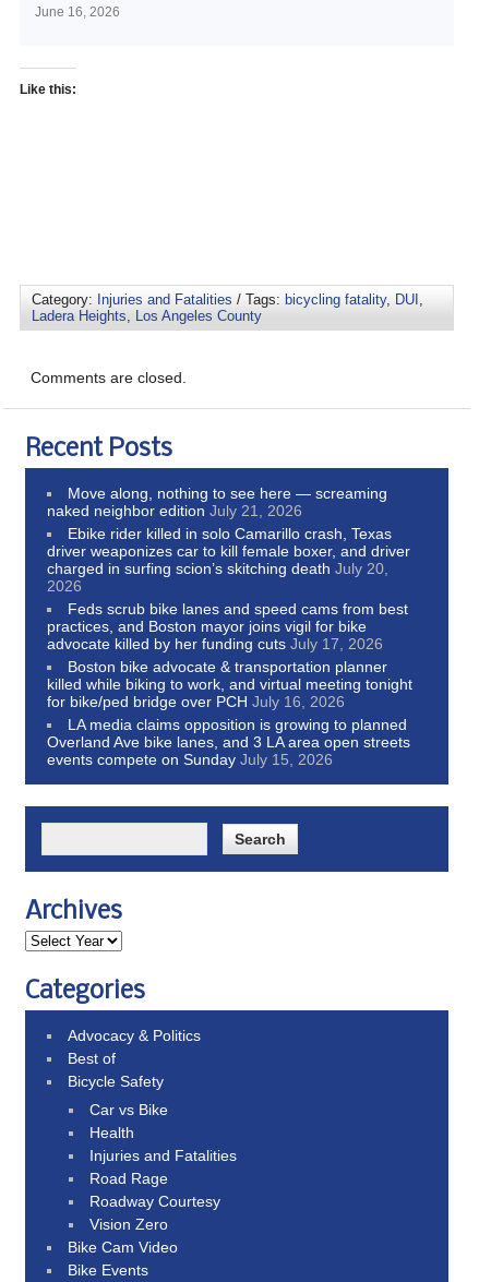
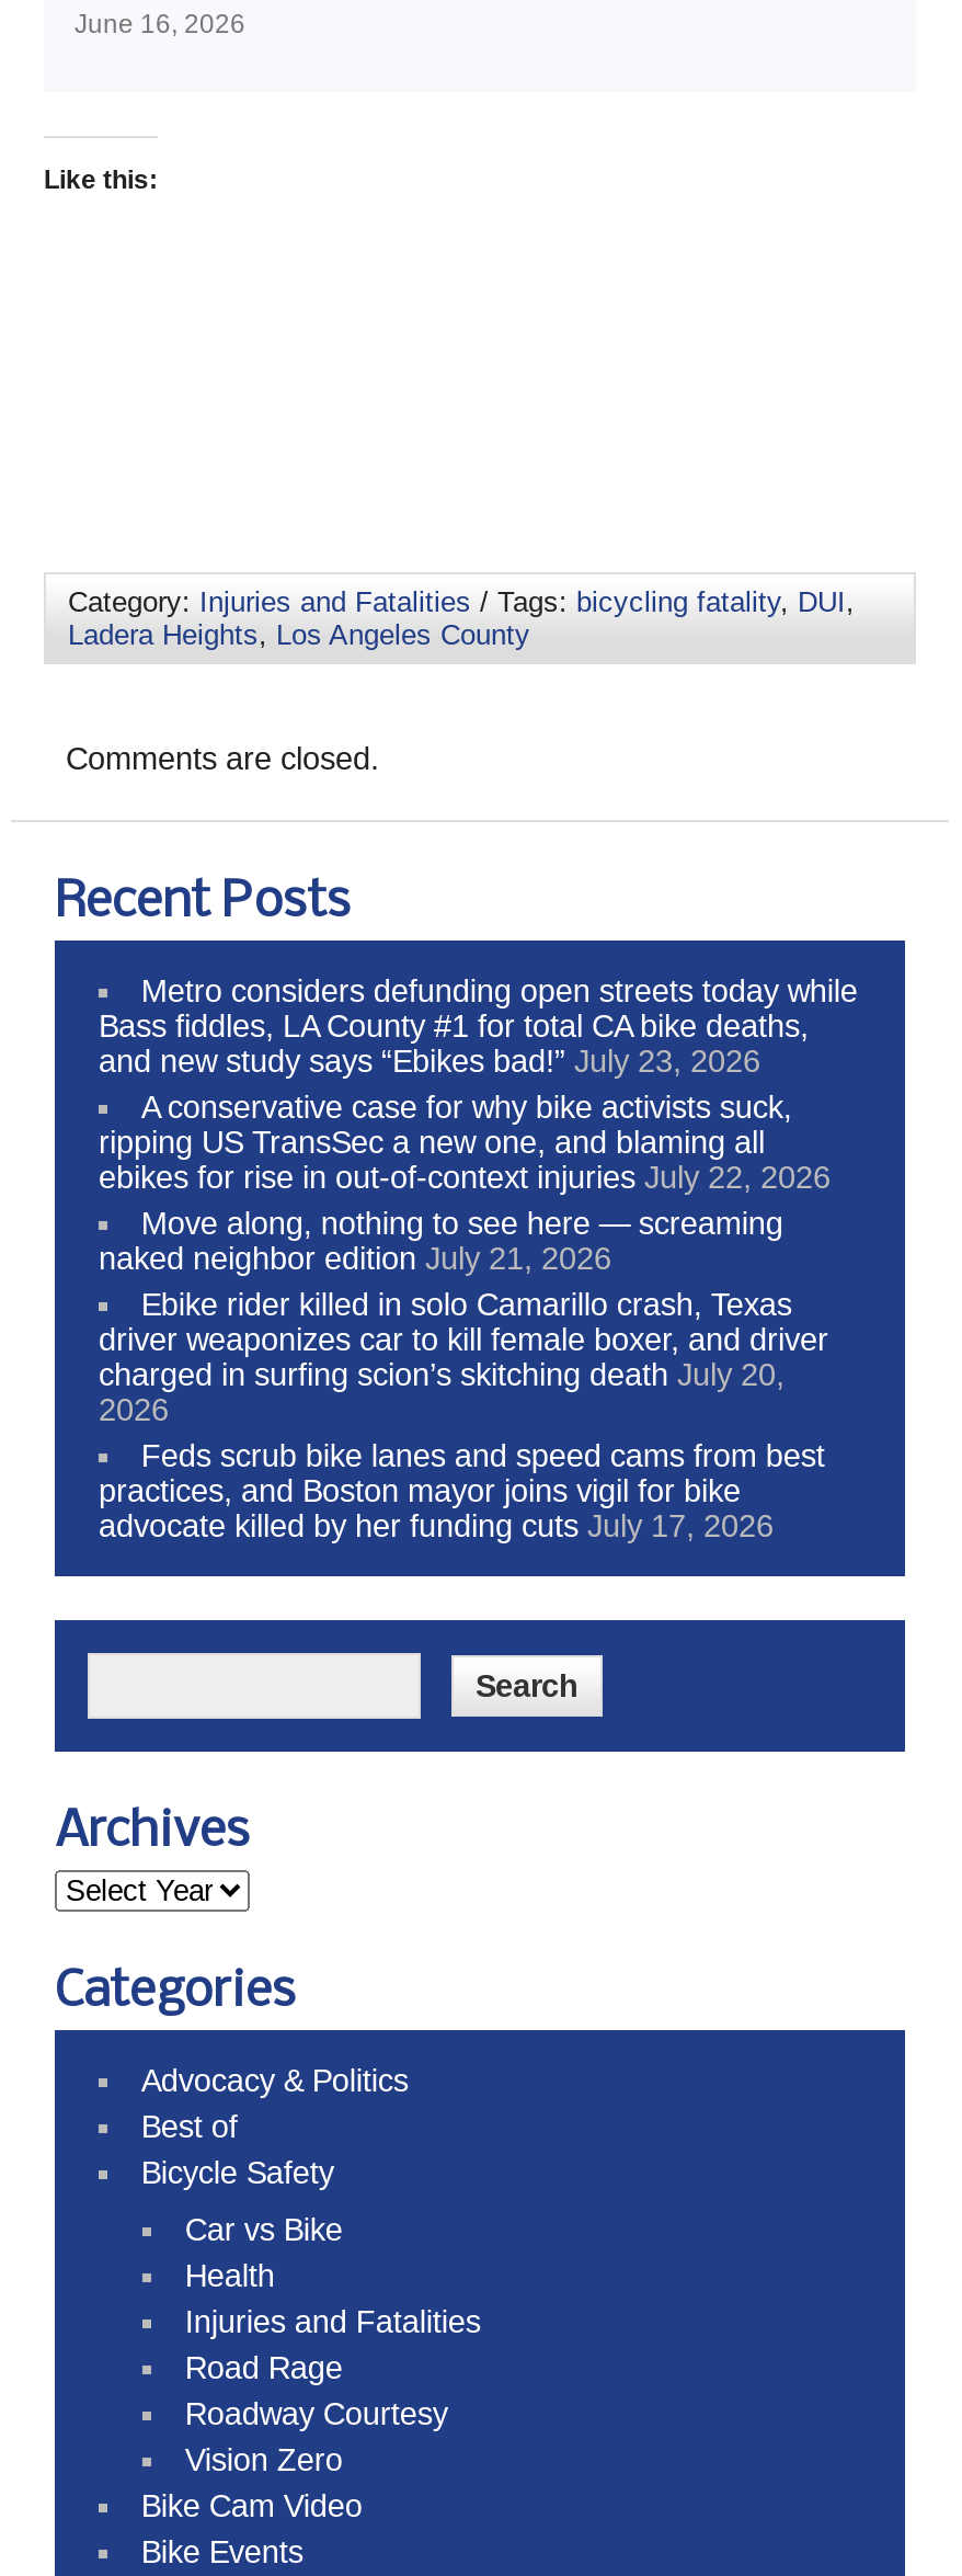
+ Metro considers defunding open streets today while
+ Bass fiddles, LA County #1 for total CA bike deaths,
+ and new study says “Ebikes bad!” July 23, 2026
+ A conservative case for why bike activists suck,
+ ripping US TransSec a new one, and blaming all
+ ebikes for rise in out-of-context injuries July 22, 2026

moved down: Move along, nothing to see here — screaming | naked neighbor edition July 21, 2026 | Ebike rider killed in solo Camarillo crash, Texas | ... | practices, and Boston mayor joins vigil for bike | advocate killed by her funding cuts July 17, 2026

- Boston bike advocate & transportation planner
- killed while biking to work, and virtual meeting tonight
- for bike/ped bridge over PCH July 16, 2026
- LA media claims opposition is growing to planned
- Overland Ave bike lanes, and 3 LA area open streets
- events compete on Sunday July 15, 2026
